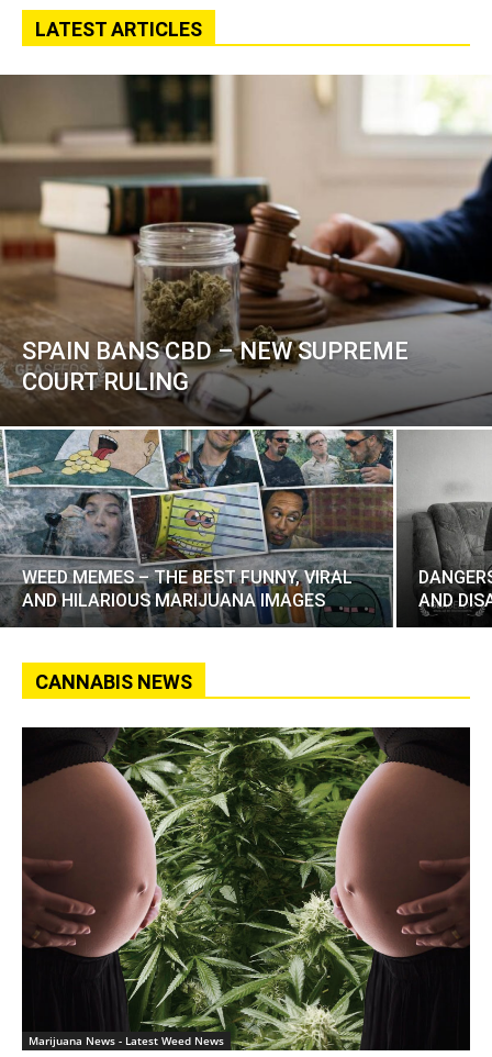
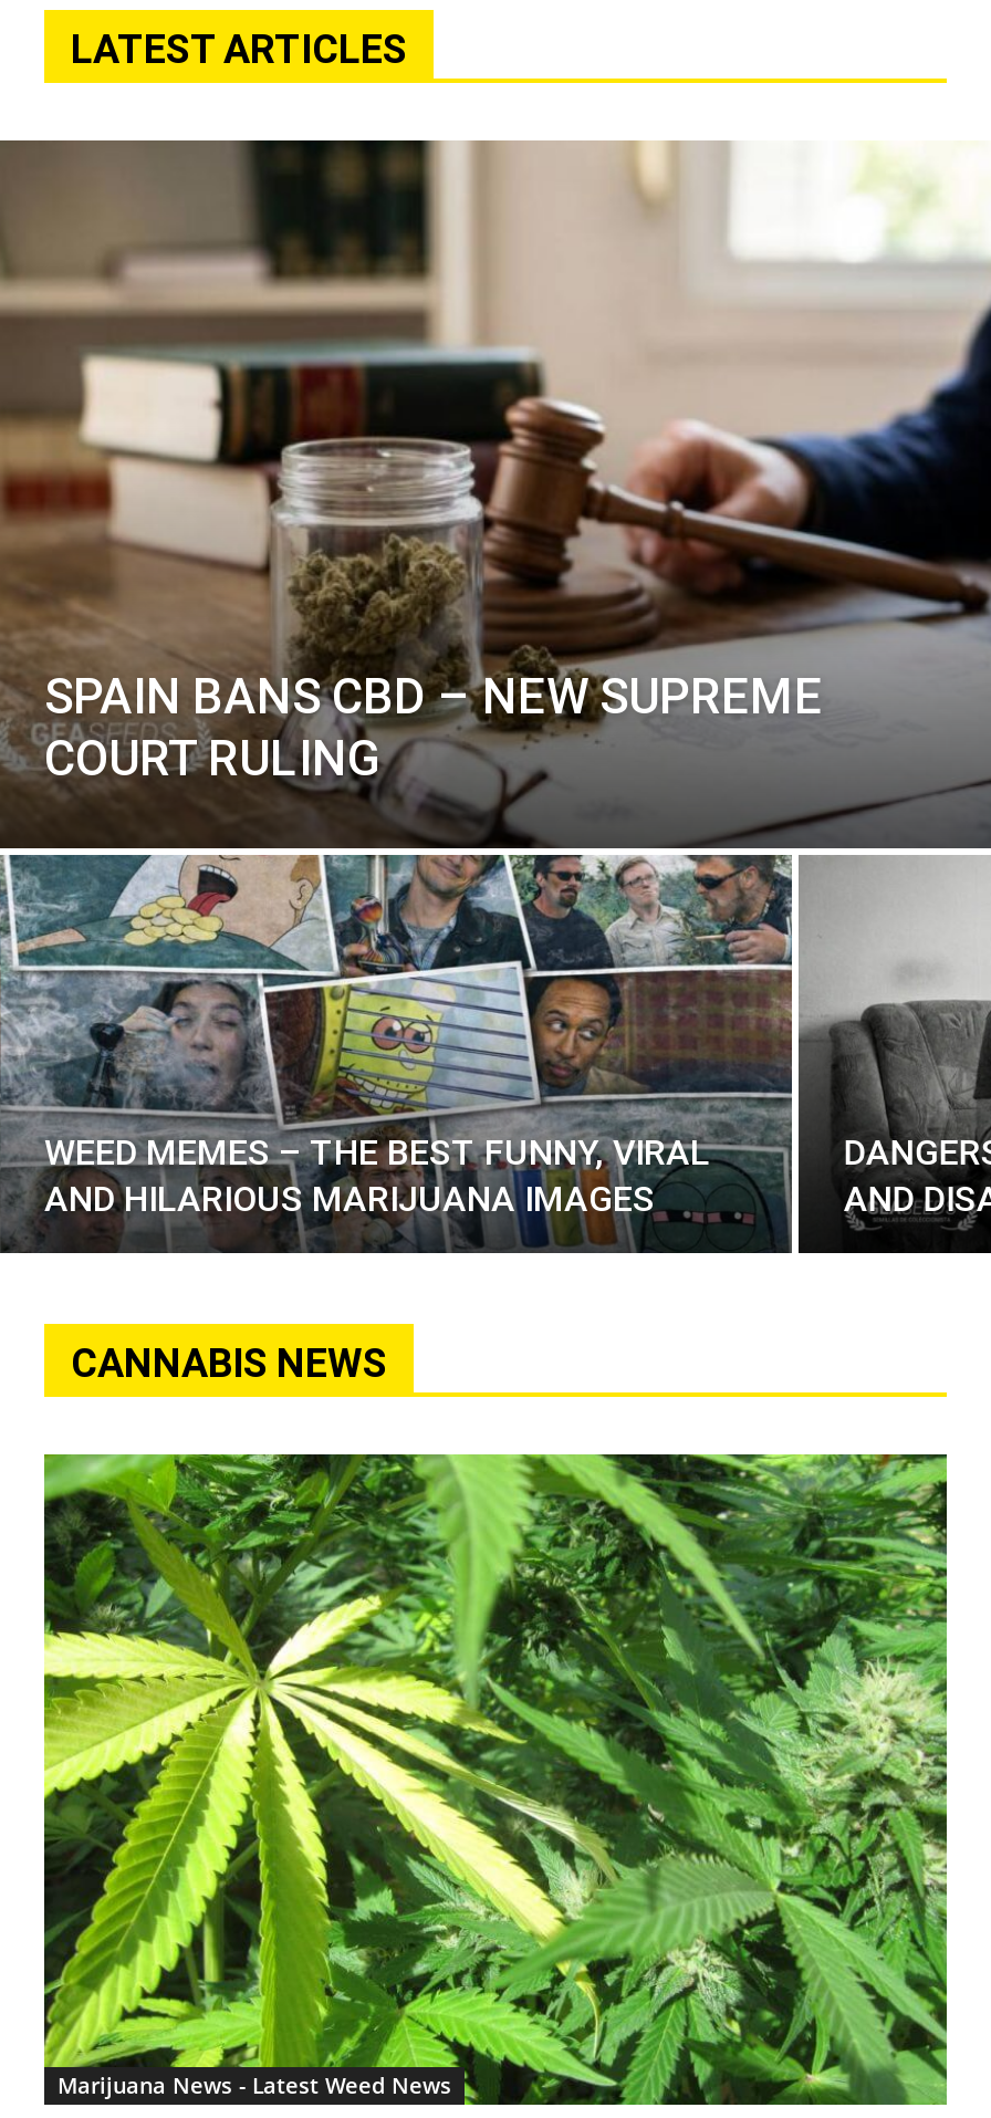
- [image]
+ [image]
